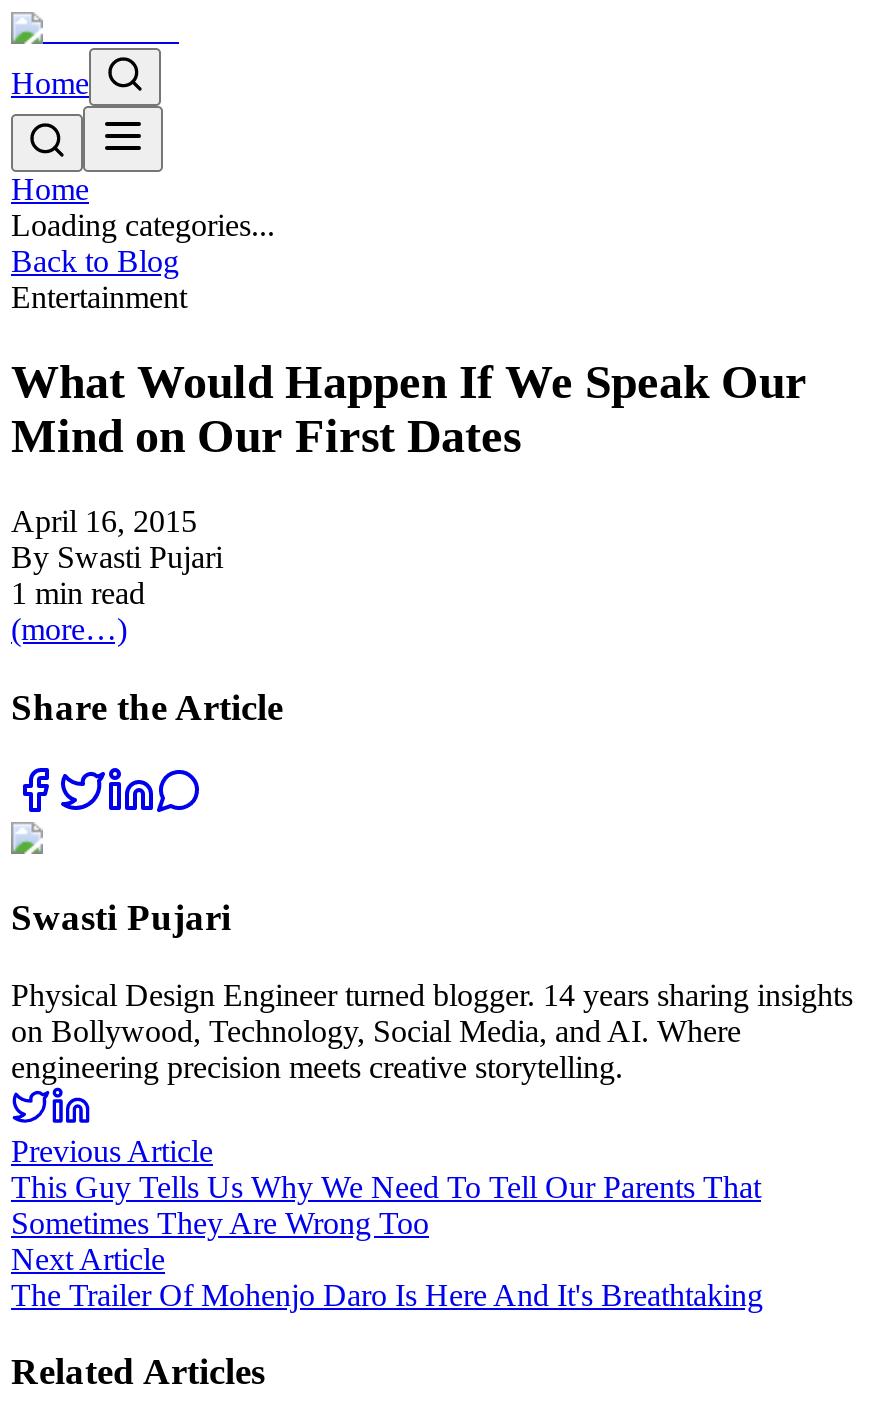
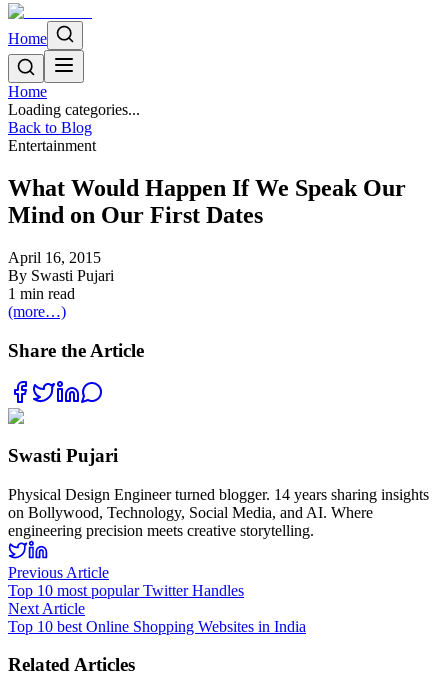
- This Guy Tells Us Why We Need To Tell Our Parents That
- Sometimes They Are Wrong Too
+ Top 10 most popular Twitter Handles

- The Trailer Of Mohenjo Daro Is Here And It's Breathtaking
+ Top 10 best Online Shopping Websites in India
